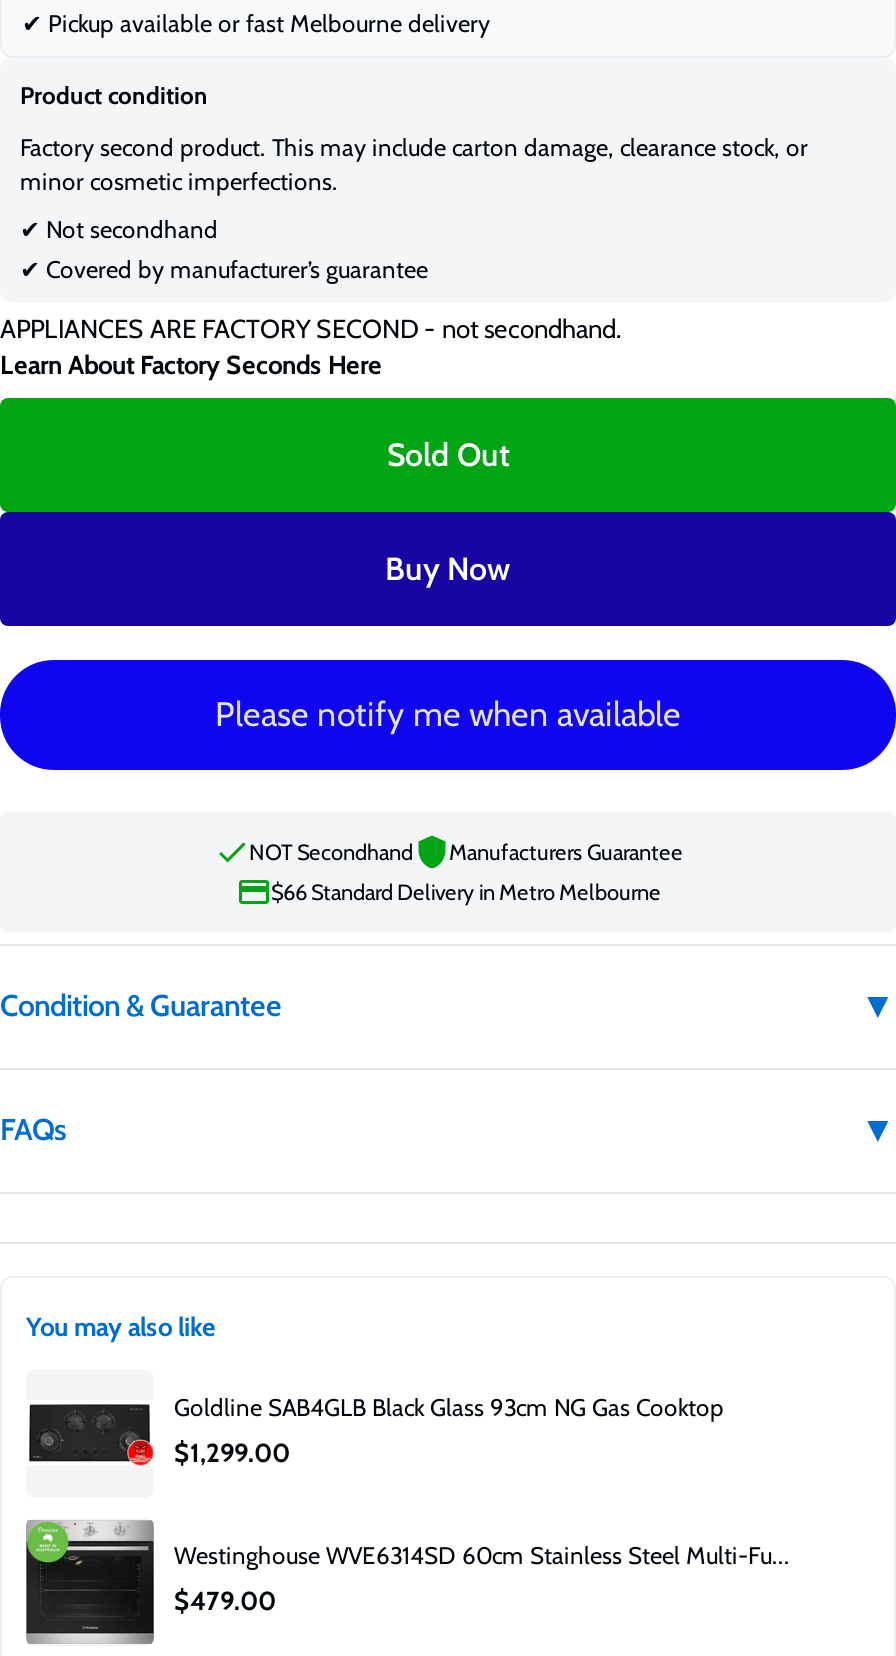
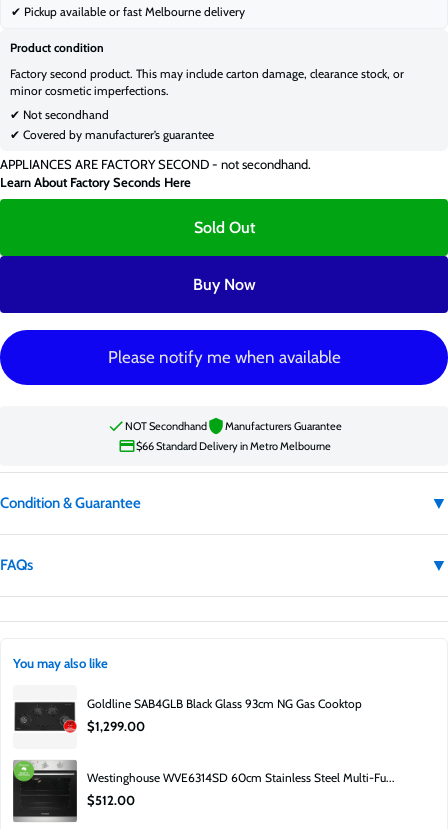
- $479.00
+ $512.00
